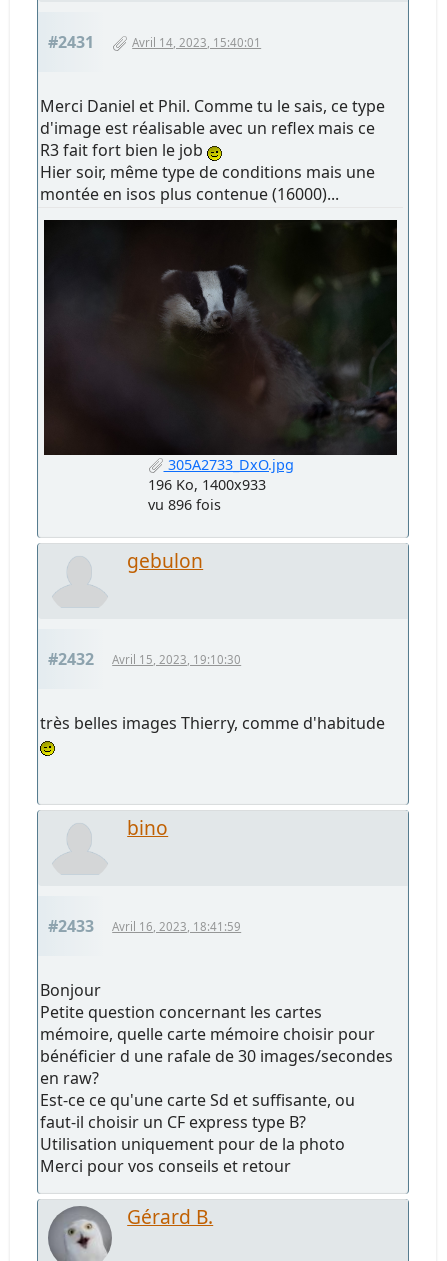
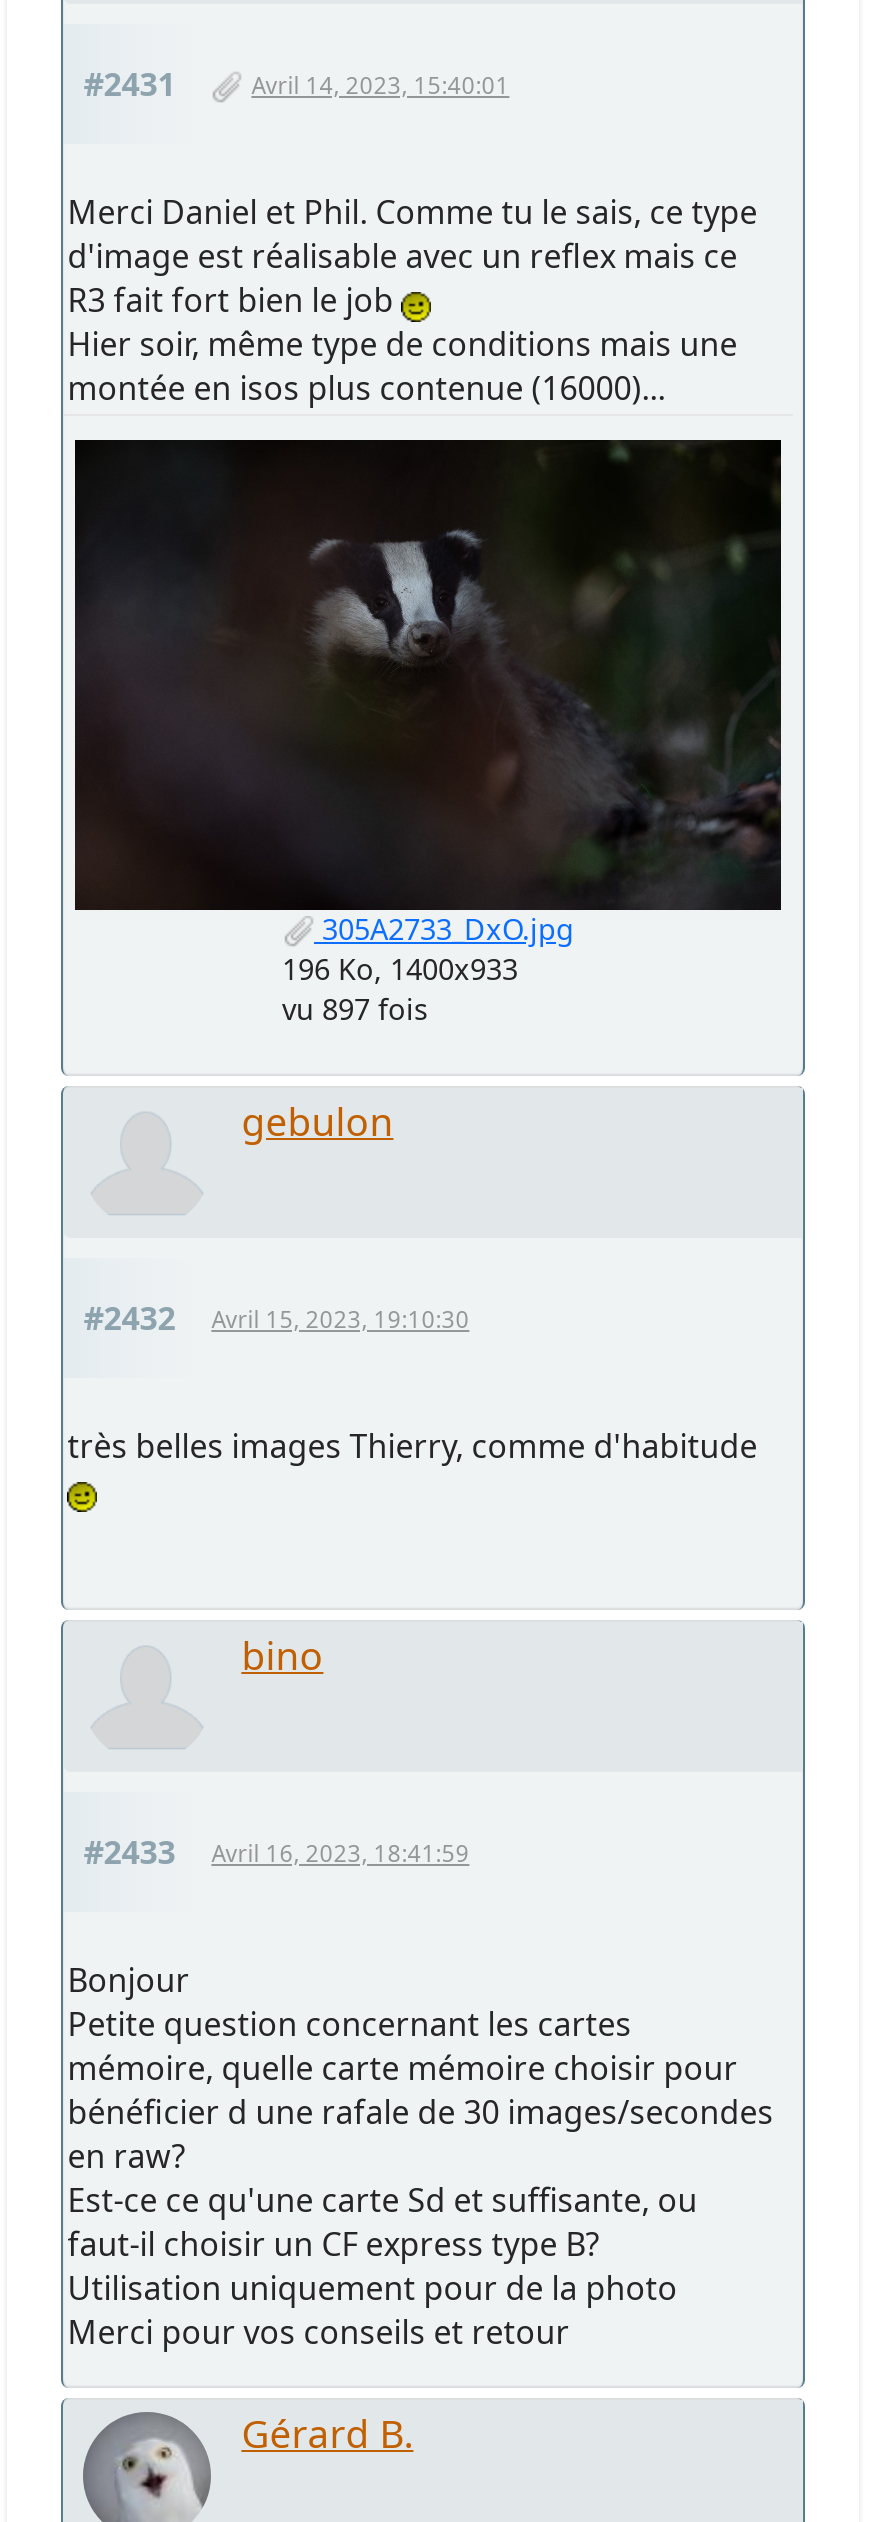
- vu 896 fois
+ vu 897 fois
